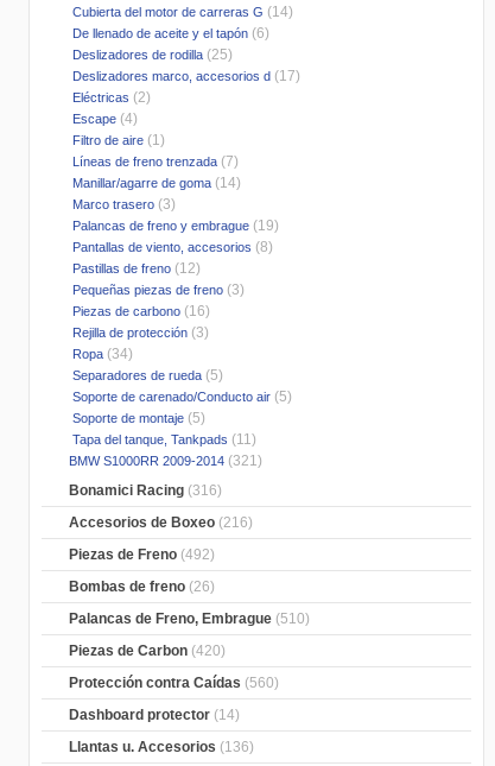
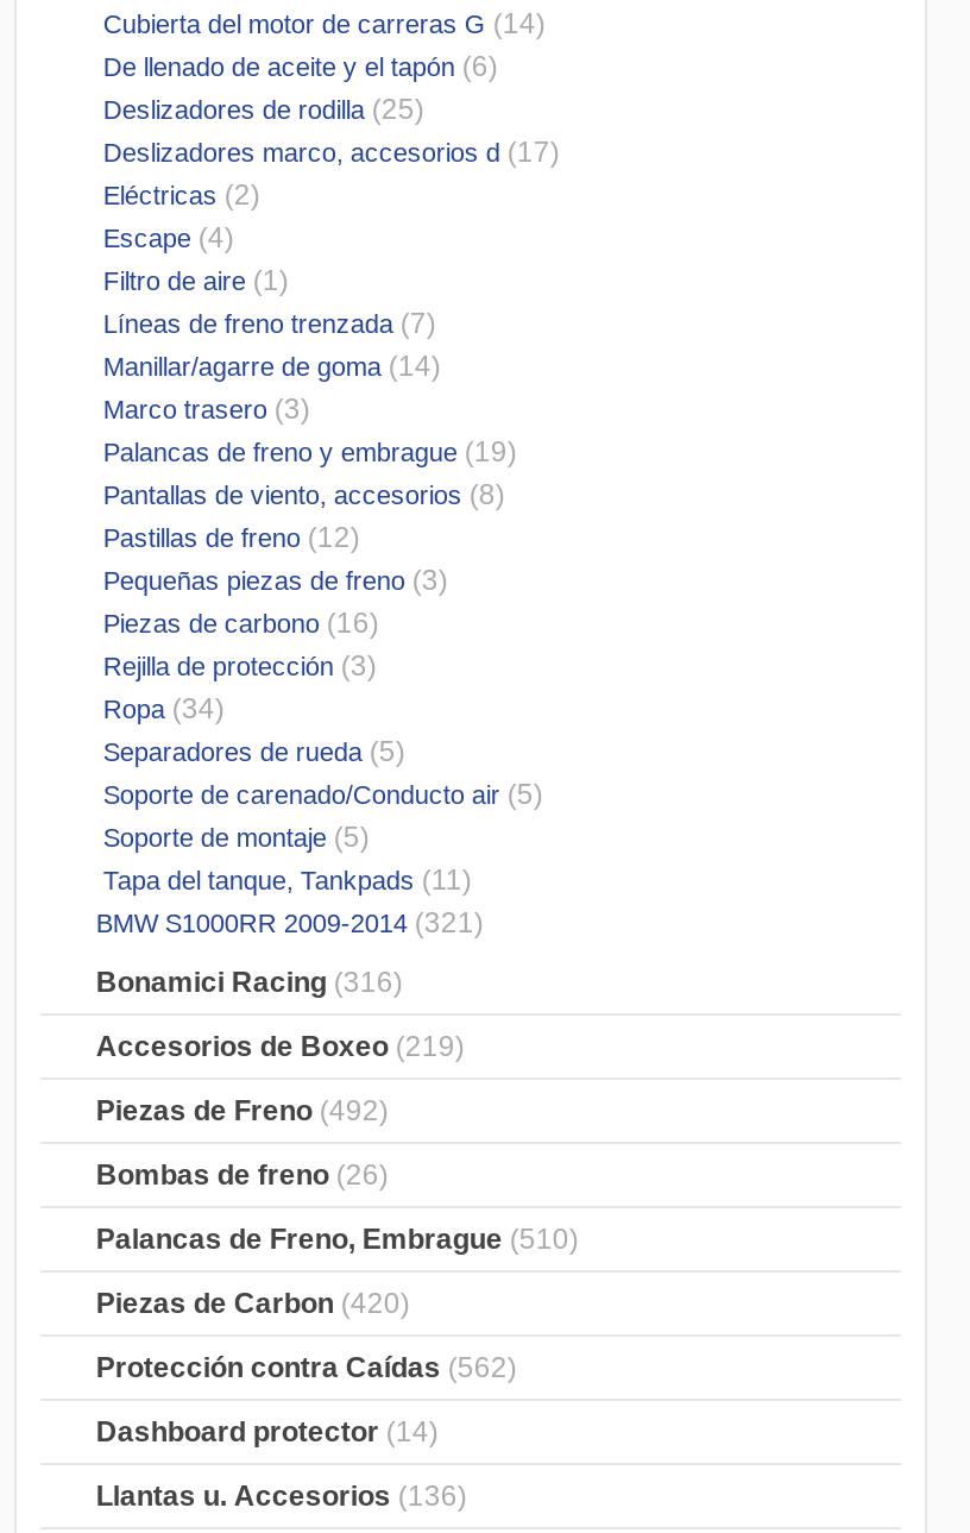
- Accesorios de Boxeo (216)
+ Accesorios de Boxeo (219)

- Protección contra Caídas (560)
+ Protección contra Caídas (562)
